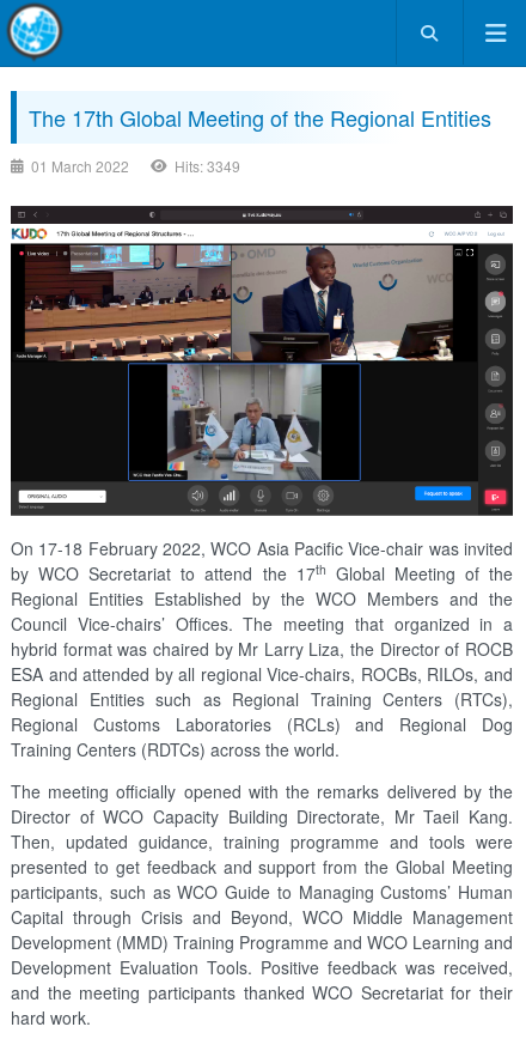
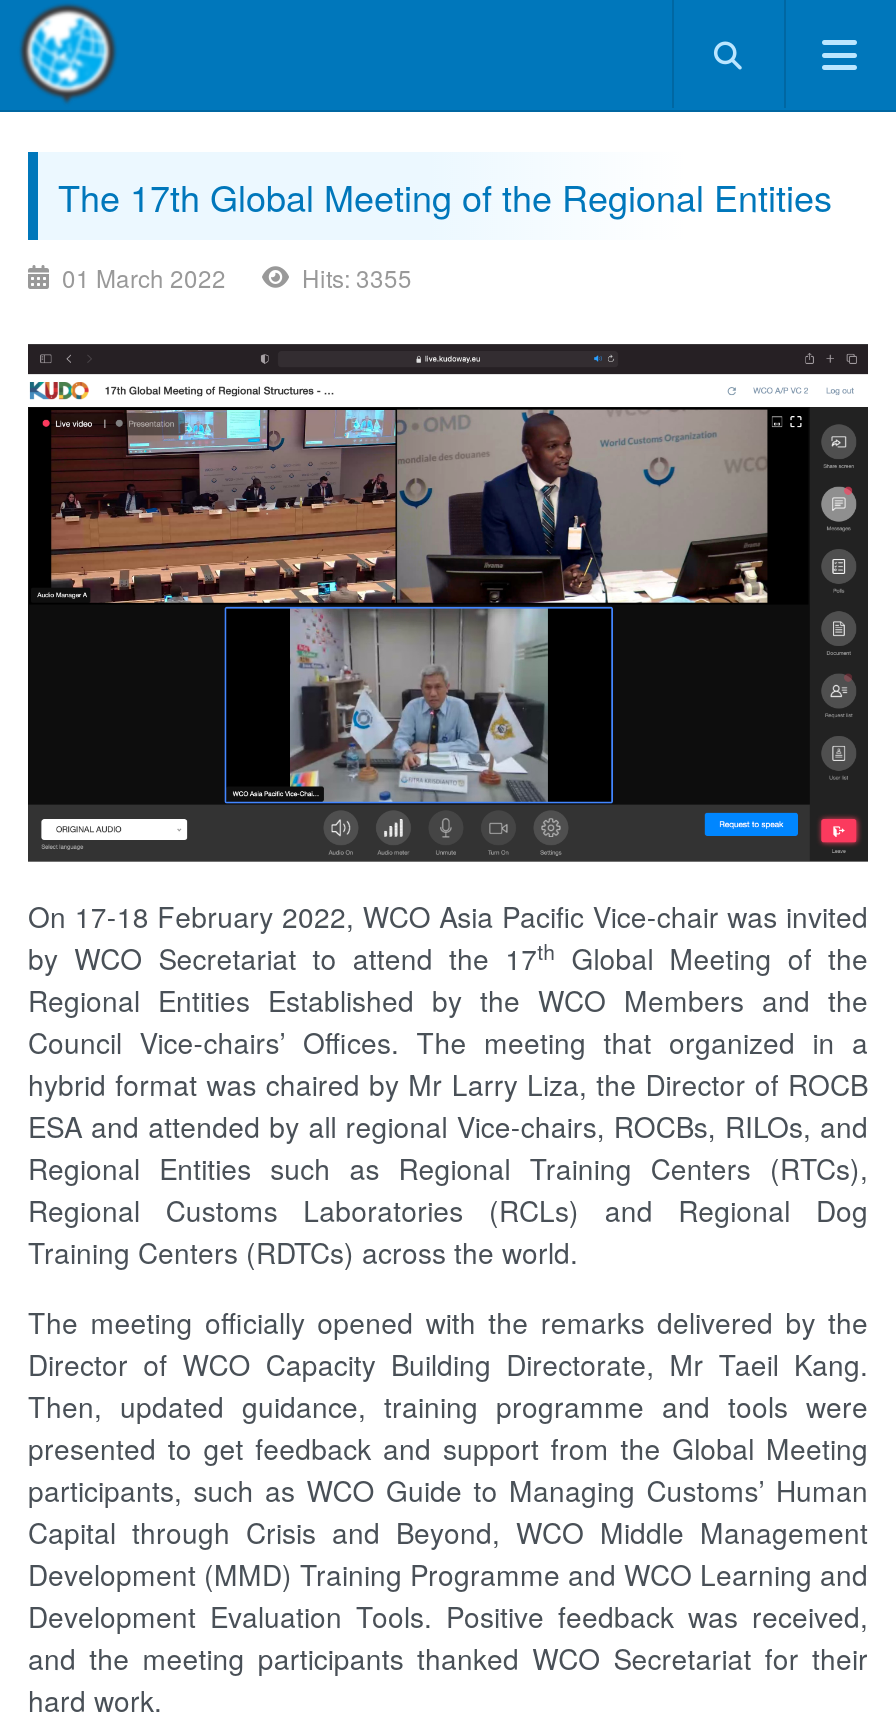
- Hits: 3349
+ Hits: 3355
